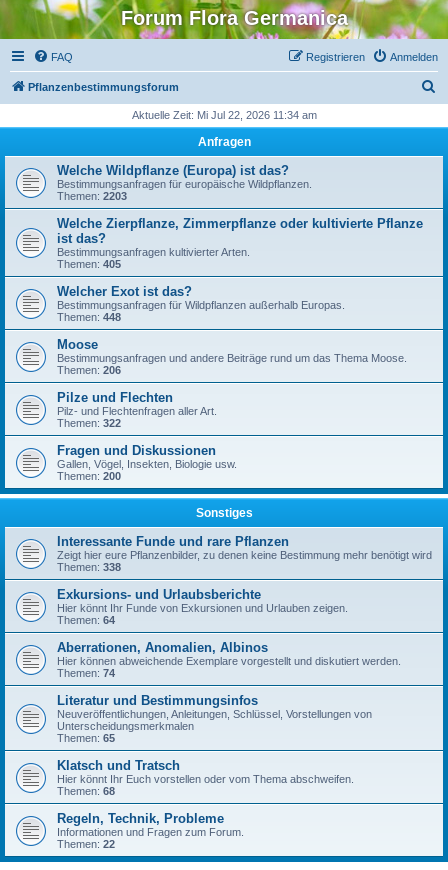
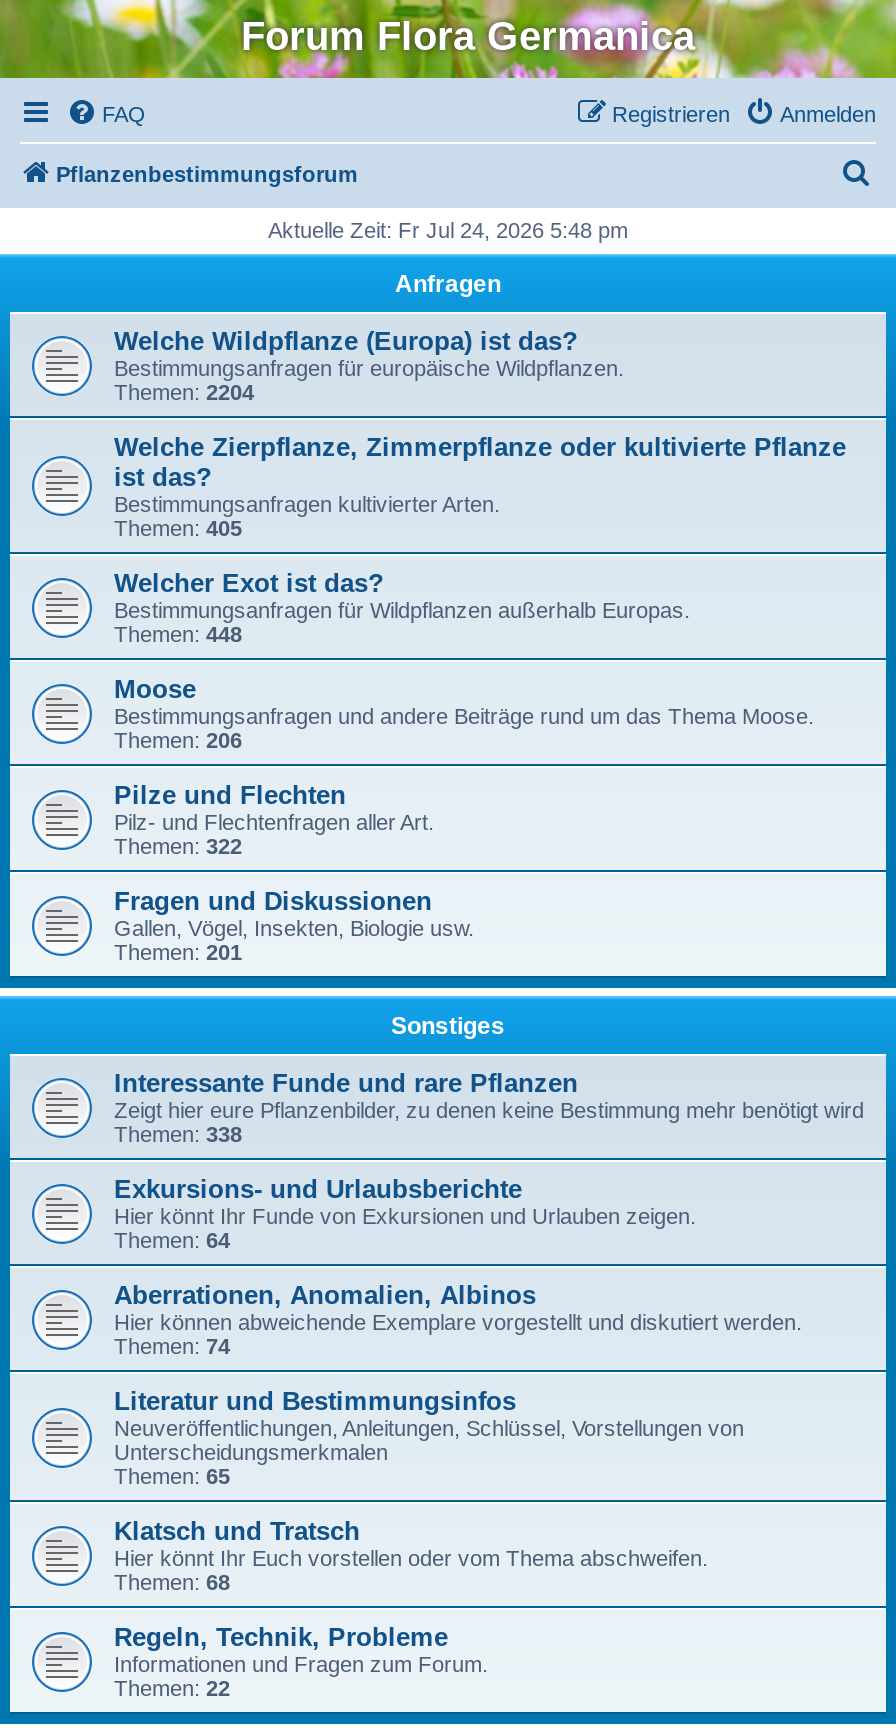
- Aktuelle Zeit: Mi Jul 22, 2026 11:34 am
+ Aktuelle Zeit: Fr Jul 24, 2026 5:48 pm

- Themen: 2203
+ Themen: 2204

- Themen: 200
+ Themen: 201
